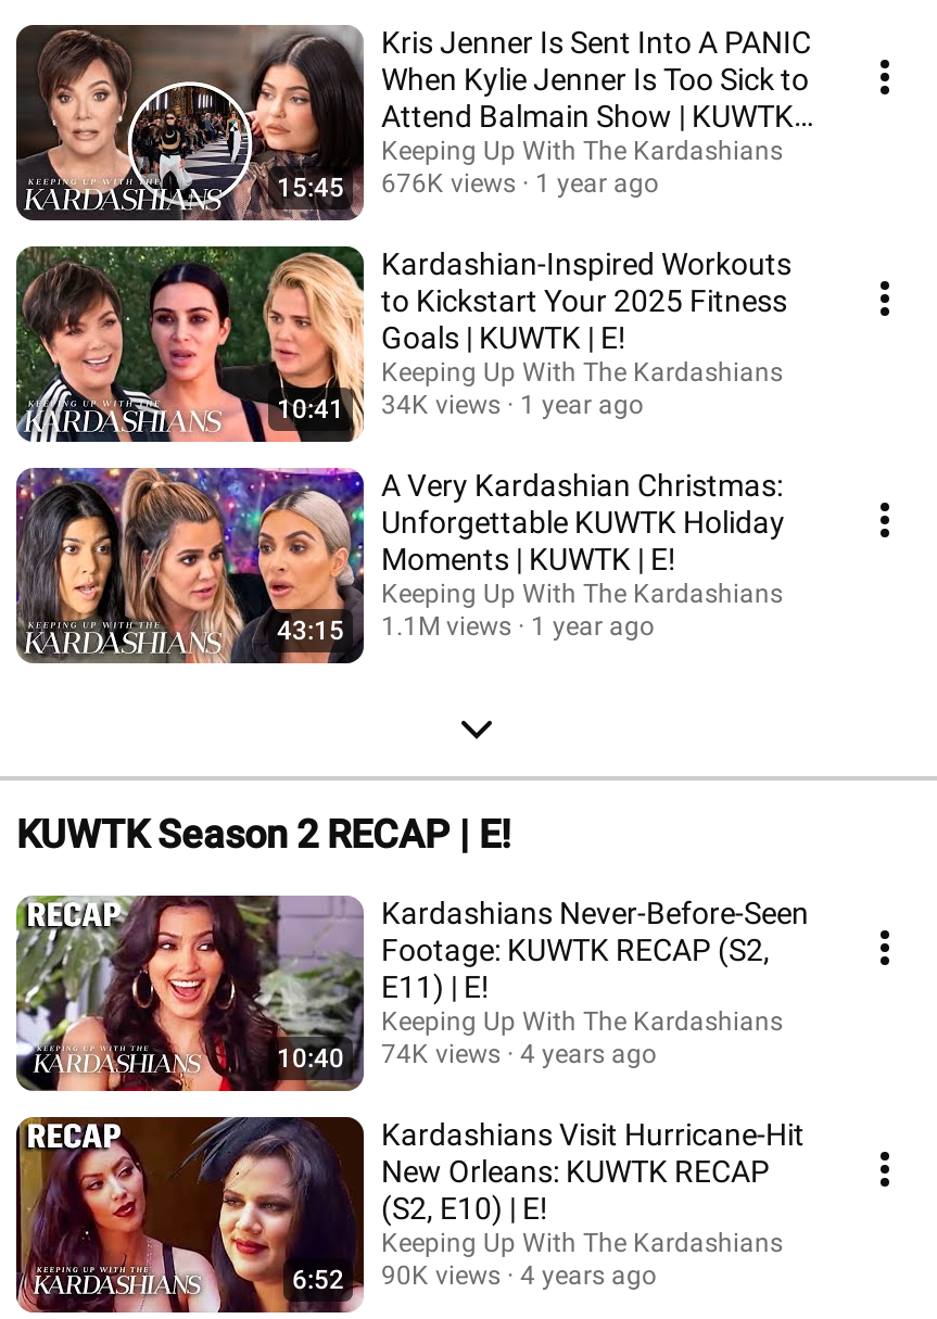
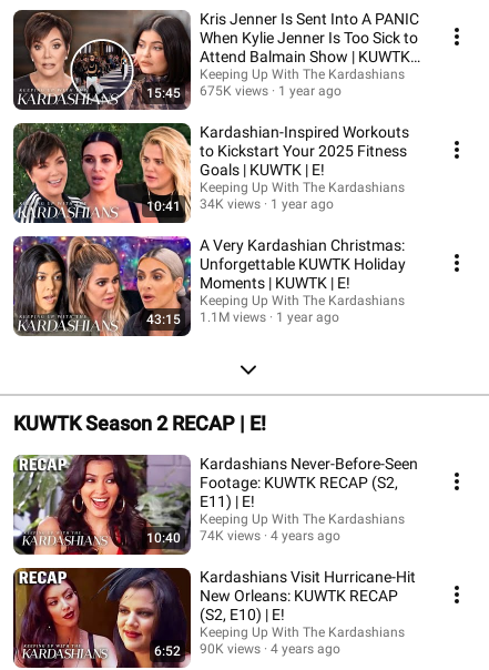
- 15:45 676K views 1 year ago
+ 15:45 675K views 1 year ago
